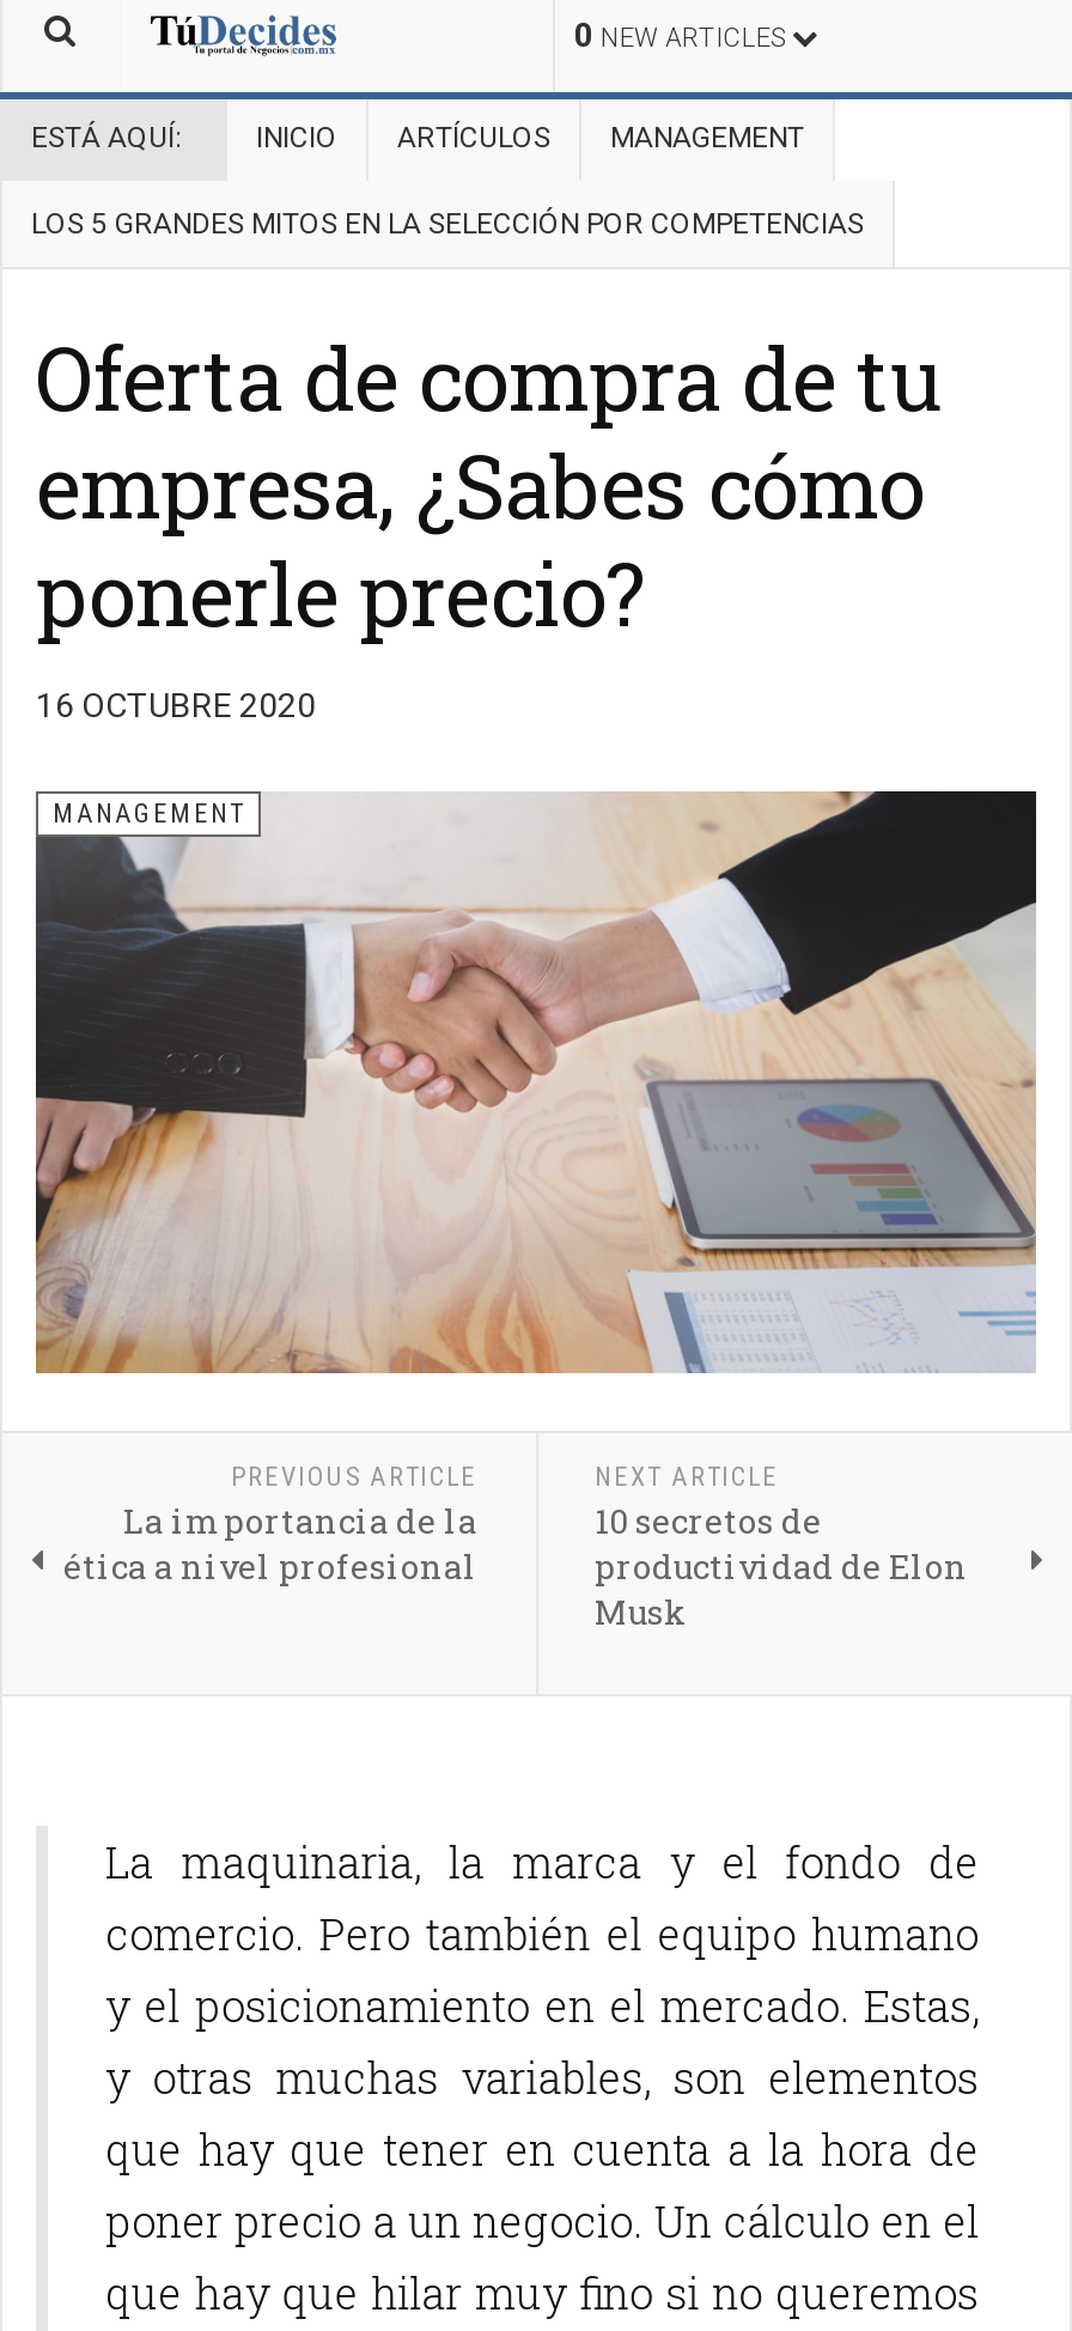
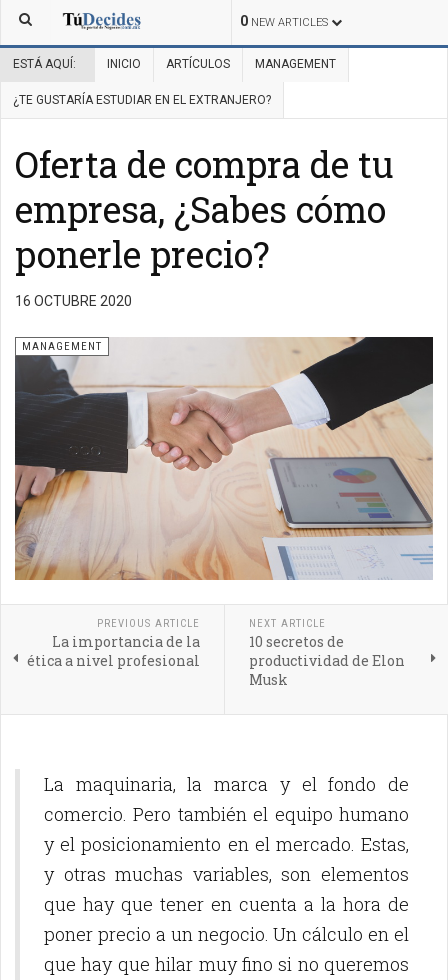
- LOS 5 GRANDES MITOS EN LA SELECCIÓN POR COMPETENCIAS
+ ¿TE GUSTARÍA ESTUDIAR EN EL EXTRANJERO?
